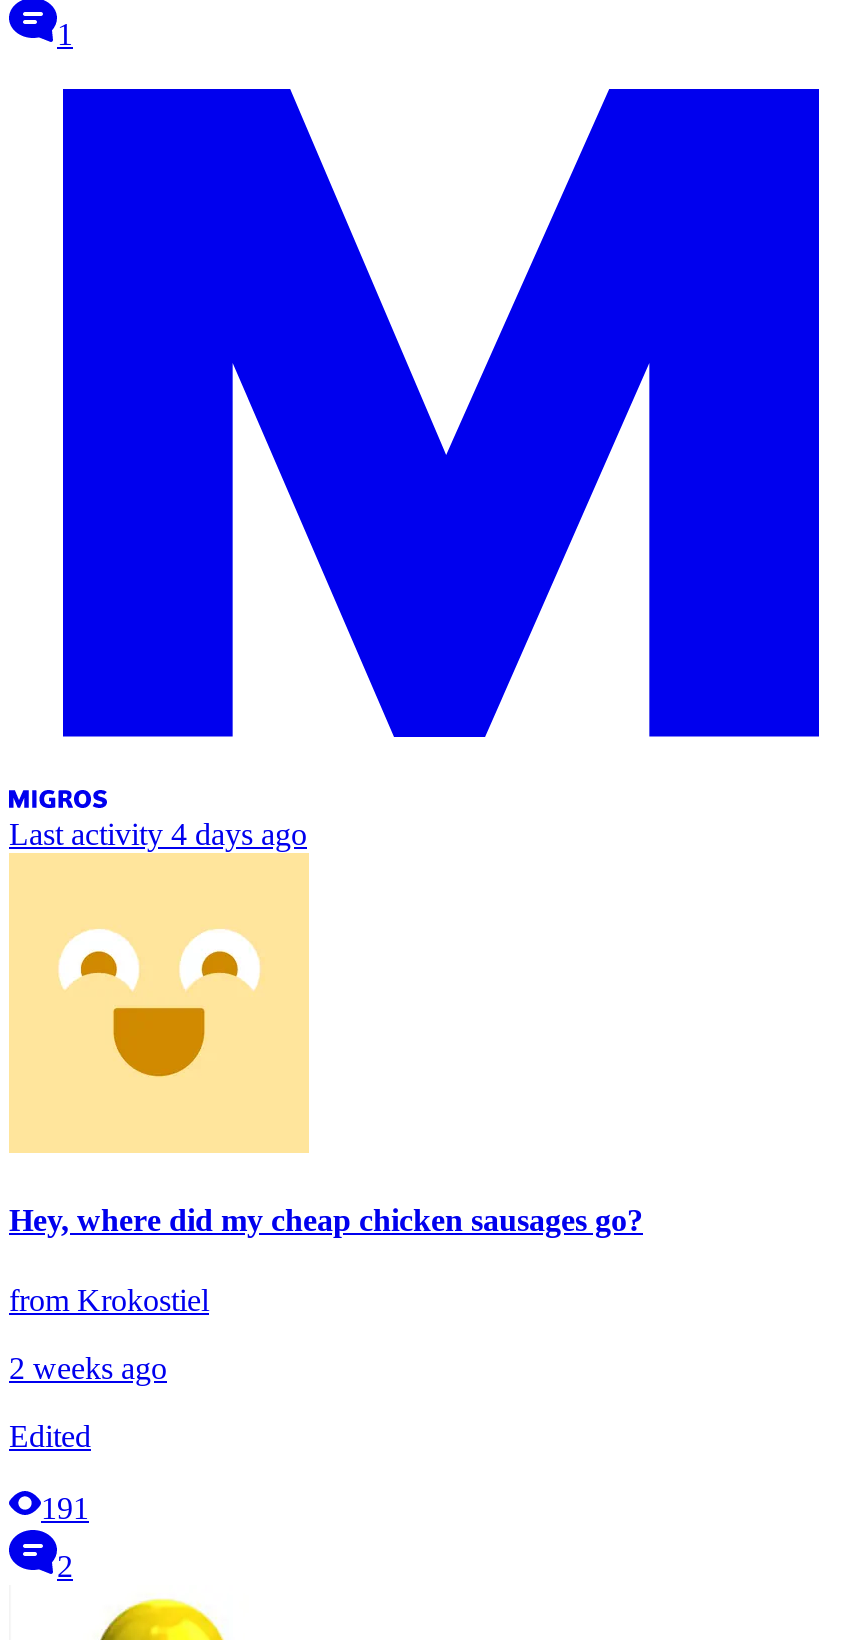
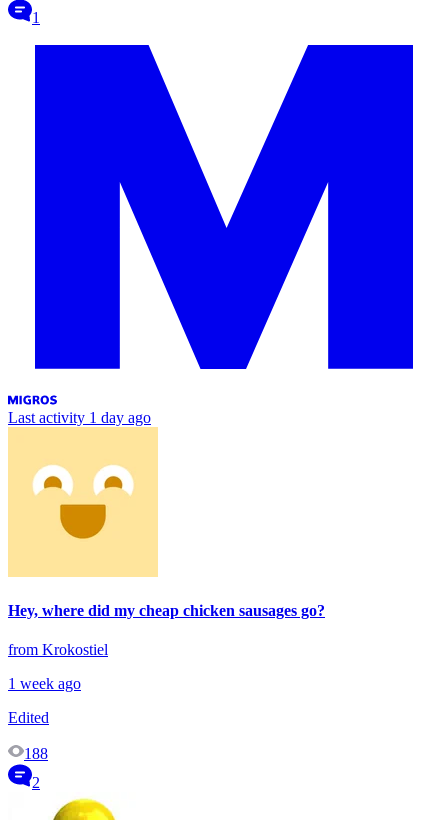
- Last activity 4 days ago
+ Last activity 1 day ago

- 2 weeks ago
+ 1 week ago

- 191
+ 188
